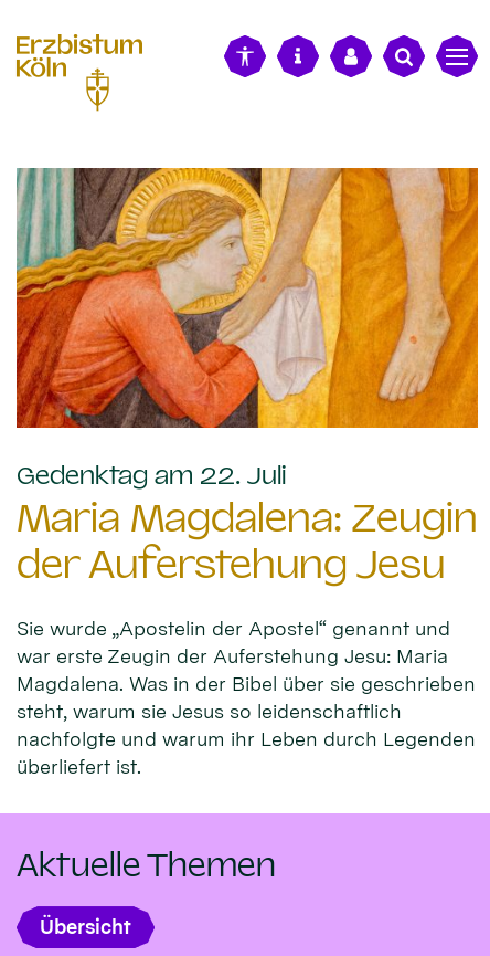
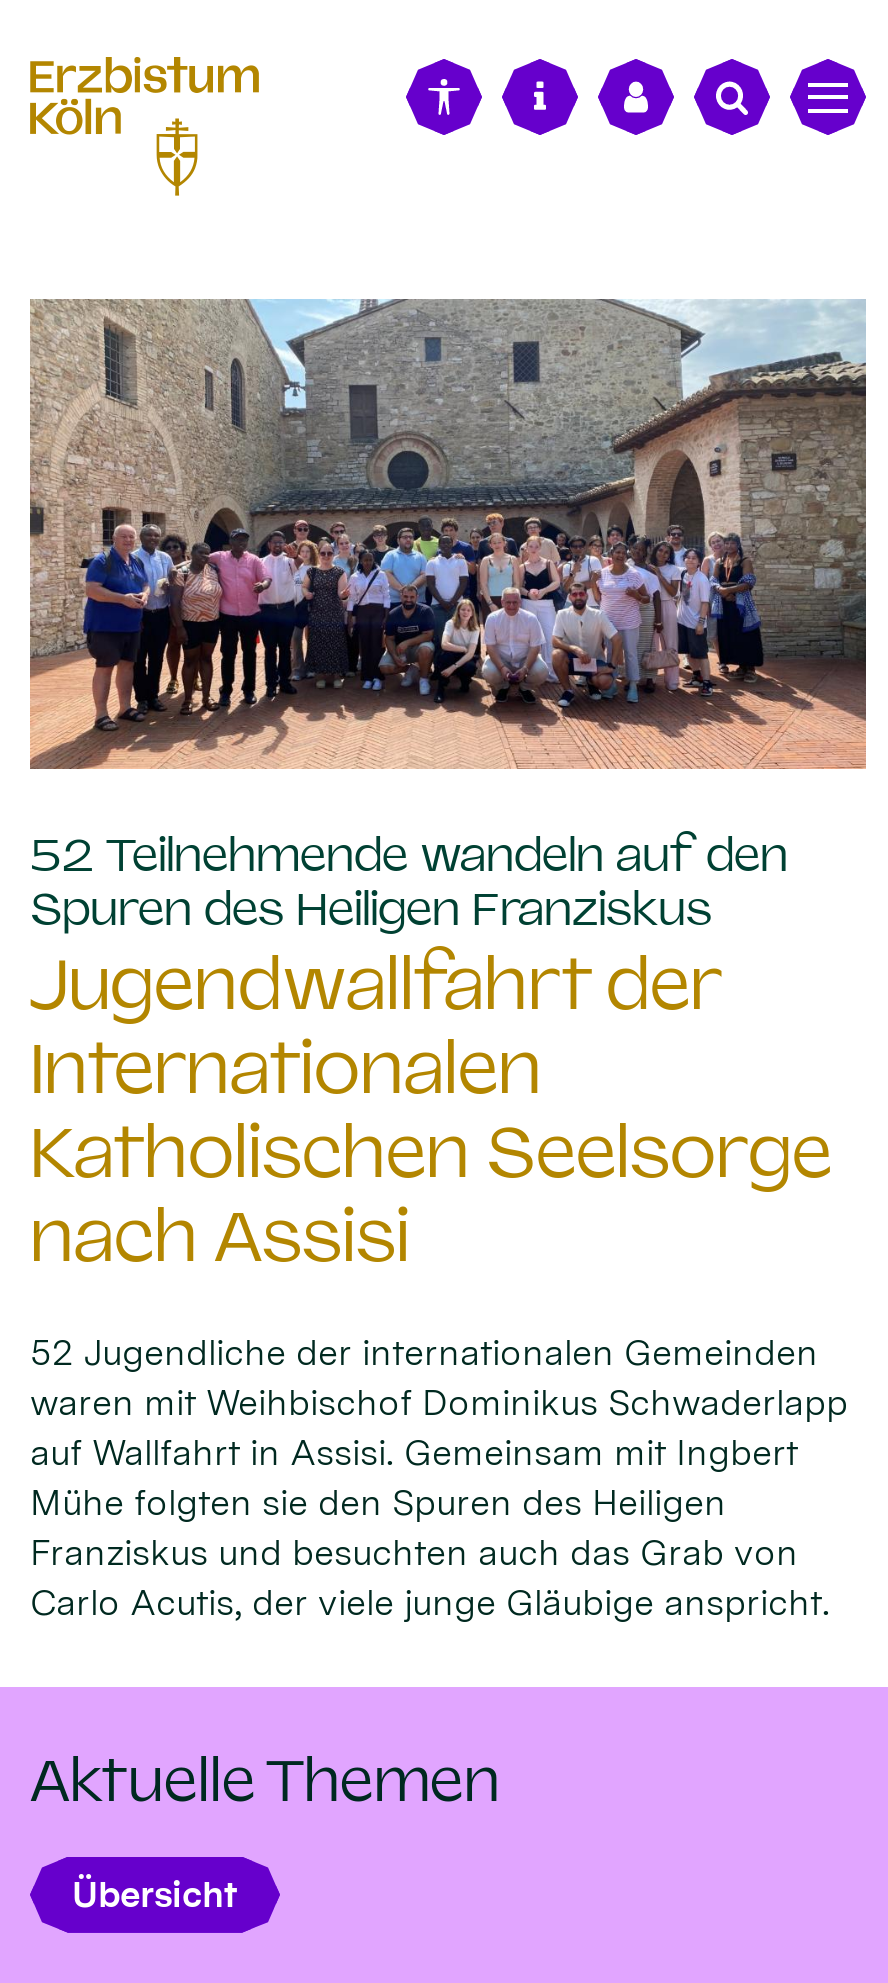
- [image]
- Gedenktag am 22. Juli:
- Maria Magdalena: Zeugin
- der Auferstehung Jesu
+ [image]
+ 52 Teilnehmende wandeln auf den
+ Spuren des Heiligen Franziskus:
+ Jugendwallfahrt der
+ Internationalen
+ Katholischen Seelsorge
+ nach Assisi

- Sie wurde „Apostelin der Apostel“ genannt und
- war erste Zeugin der Auferstehung Jesu: Maria
- Magdalena. Was in der Bibel über sie geschrieben
- steht, warum sie Jesus so leidenschaftlich
- nachfolgte und warum ihr Leben durch Legenden
- überliefert ist.
+ 52 Jugendliche der internationalen Gemeinden
+ waren mit Weihbischof Dominikus Schwaderlapp
+ auf Wallfahrt in Assisi. Gemeinsam mit Ingbert
+ Mühe folgten sie den Spuren des Heiligen
+ Franziskus und besuchten auch das Grab von
+ Carlo Acutis, der viele junge Gläubige anspricht.
